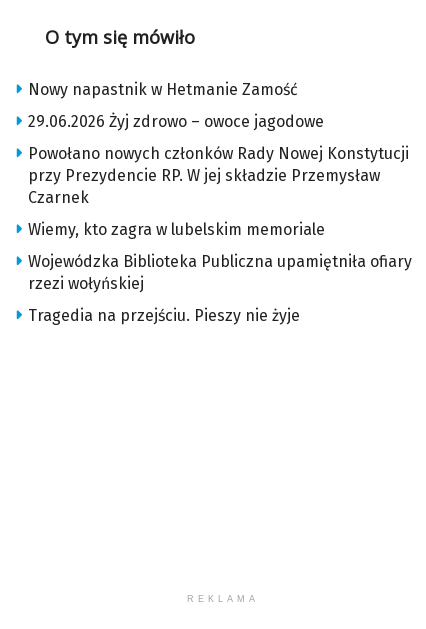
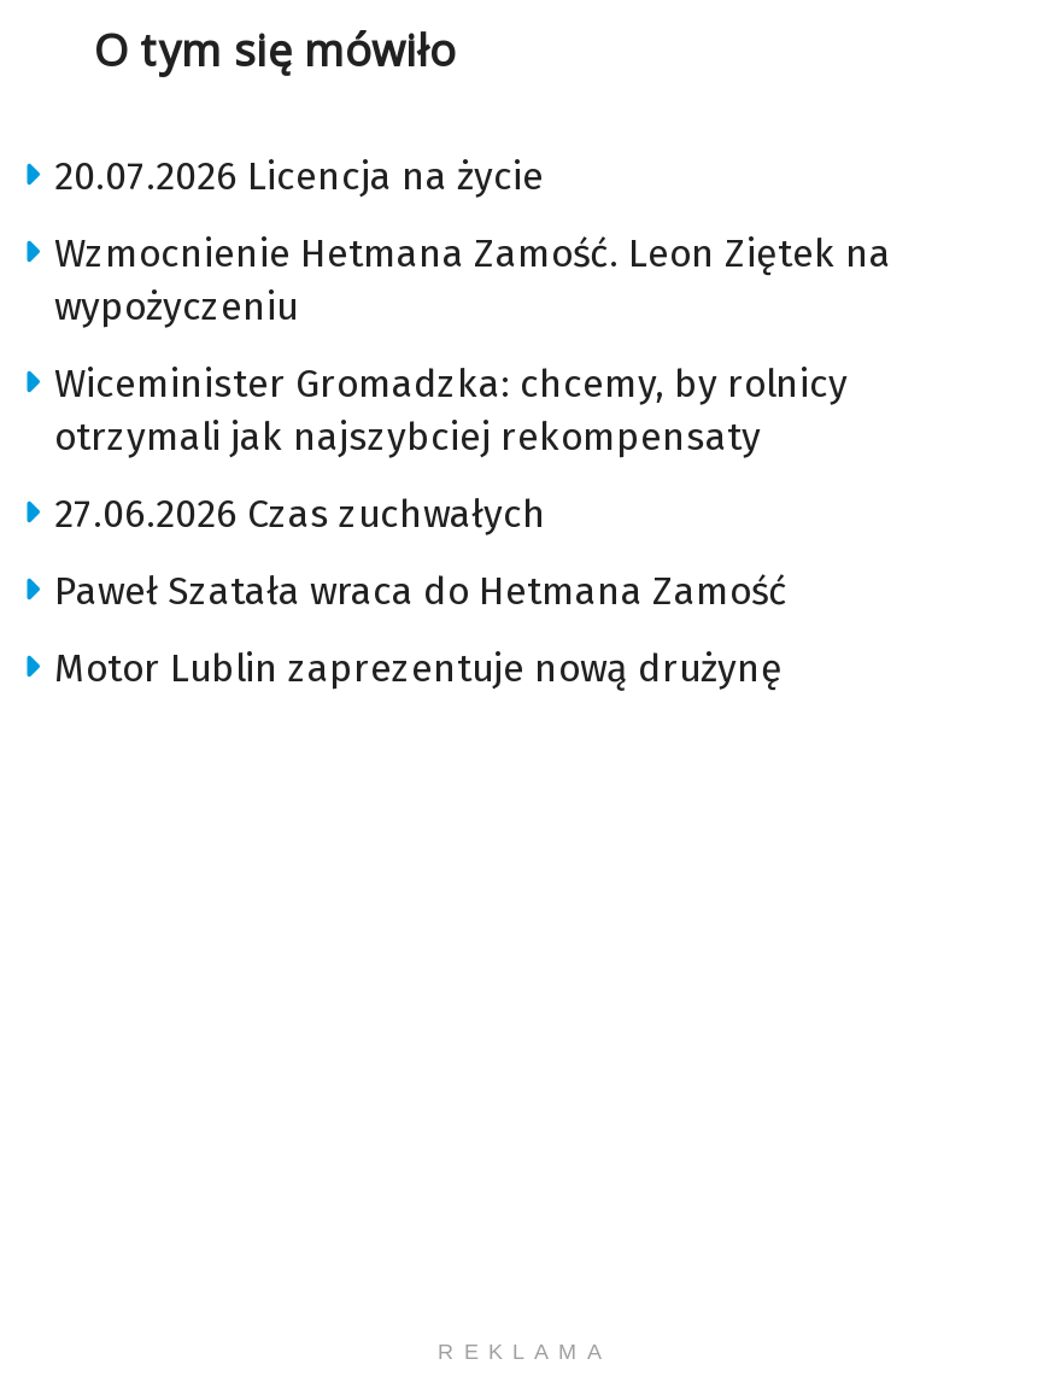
- Nowy napastnik w Hetmanie Zamość
+ 20.07.2026 Licencja na życie

- 29.06.2026 Żyj zdrowo – owoce jagodowe
+ Wzmocnienie Hetmana Zamość. Leon Ziętek na
+ wypożyczeniu

- Powołano nowych członków Rady Nowej Konstytucji
- przy Prezydencie RP. W jej składzie Przemysław
- Czarnek
+ Wiceminister Gromadzka: chcemy, by rolnicy
+ otrzymali jak najszybciej rekompensaty

- Wiemy, kto zagra w lubelskim memoriale
+ 27.06.2026 Czas zuchwałych

- Wojewódzka Biblioteka Publiczna upamiętniła ofiary
- rzezi wołyńskiej
+ Paweł Szatała wraca do Hetmana Zamość

- Tragedia na przejściu. Pieszy nie żyje
+ Motor Lublin zaprezentuje nową drużynę
